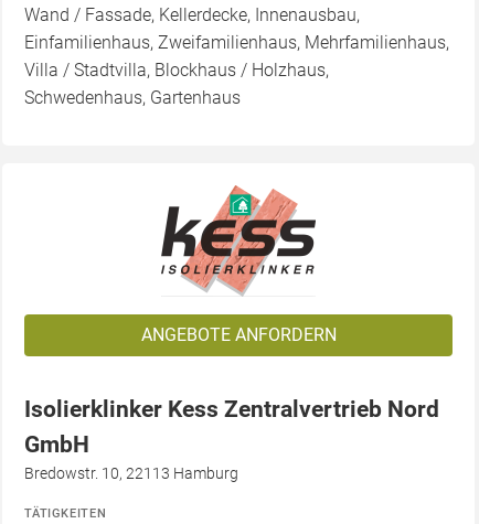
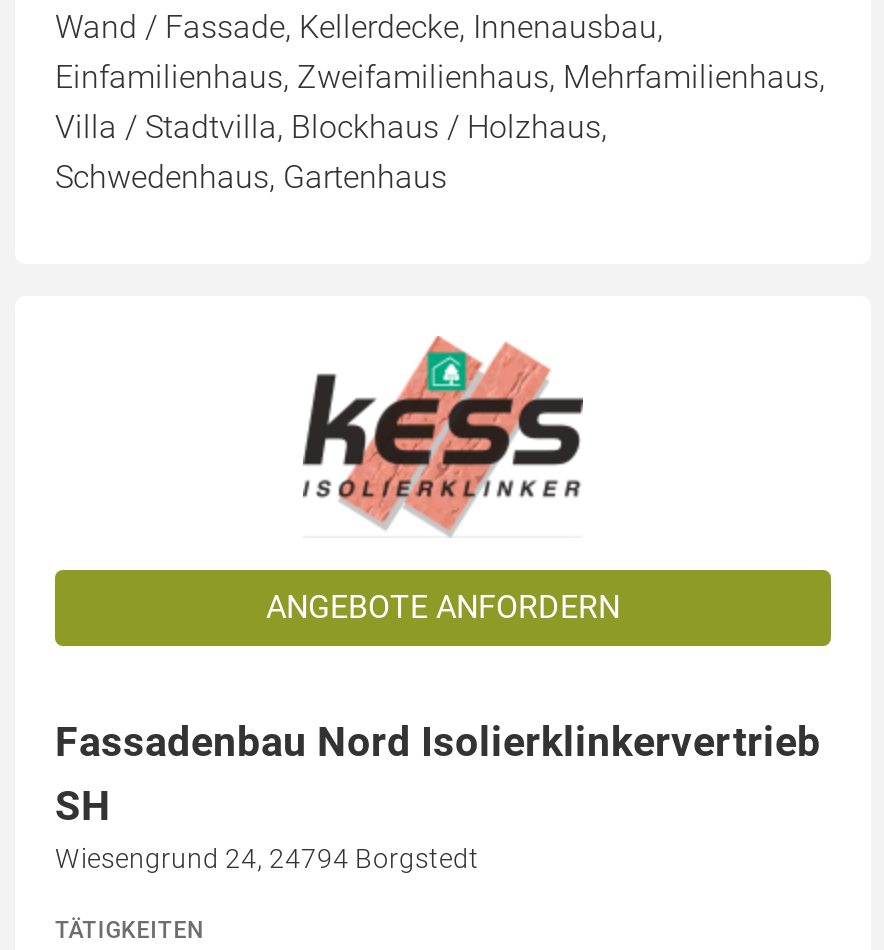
- Isolierklinker Kess Zentralvertrieb Nord
- GmbH
- Bredowstr. 10, 22113 Hamburg
+ Fassadenbau Nord Isolierklinkervertrieb
+ SH
+ Wiesengrund 24, 24794 Borgstedt
